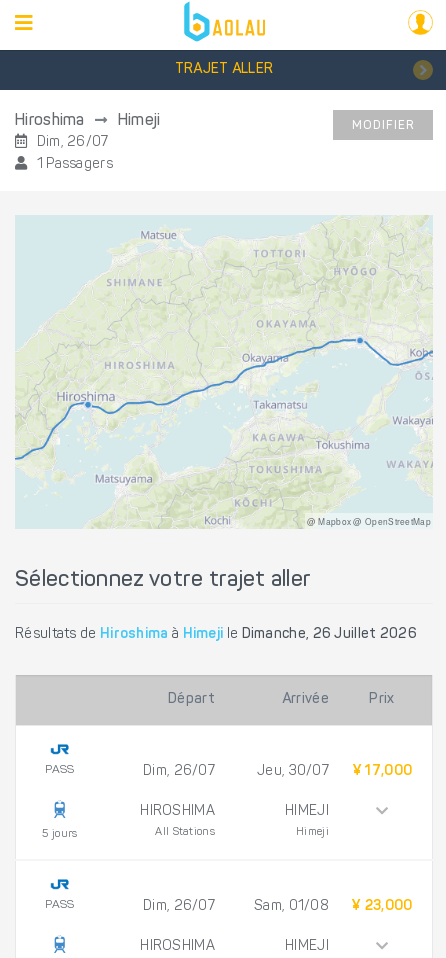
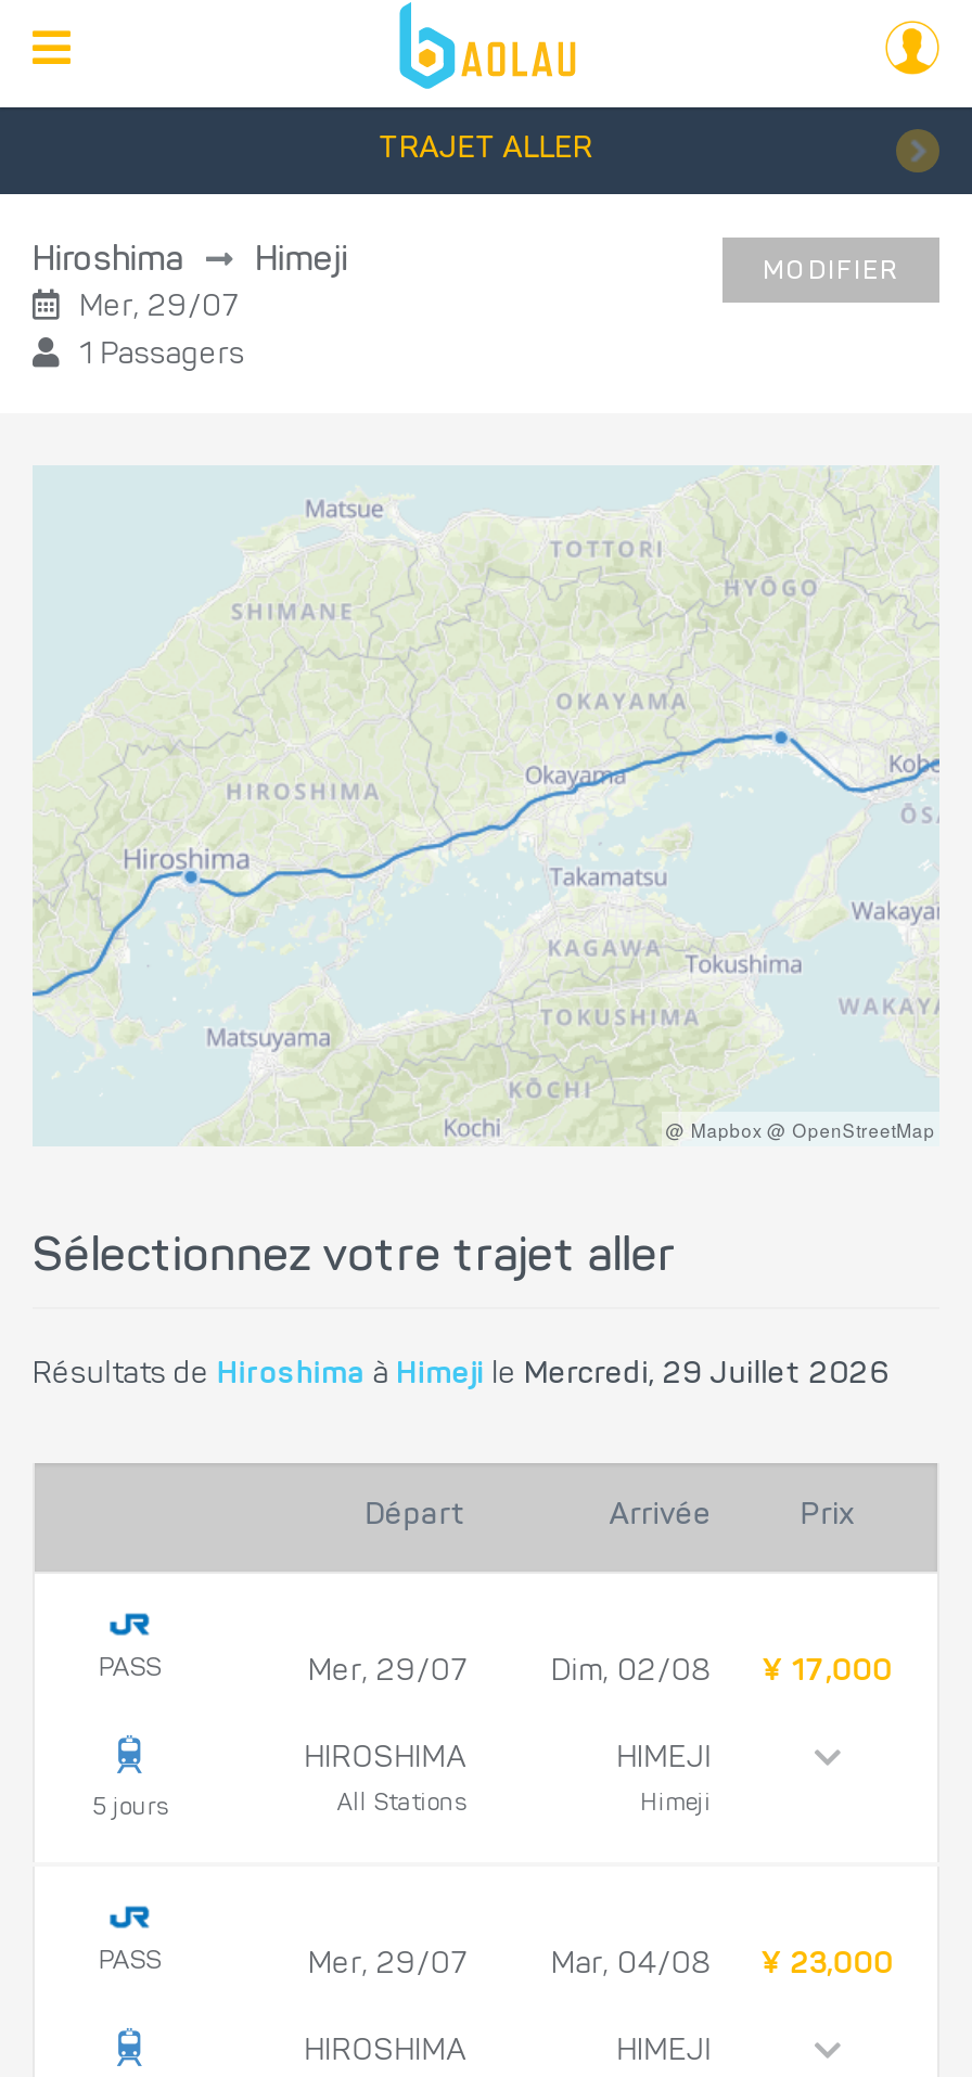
- Dim, 26/07
+ Mer, 29/07

- Résultats de Hiroshima à Himeji le Dimanche, 26 Juillet 2026
+ Résultats de Hiroshima à Himeji le Mercredi, 29 Juillet 2026

- Dim, 26/07
+ Mer, 29/07

- Jeu, 30/07 ¥ 17,000
+ Dim, 02/08 ¥ 17,000

- Dim, 26/07
+ Mer, 29/07

- Sam, 01/08 ¥ 23,000
+ Mar, 04/08 ¥ 23,000
